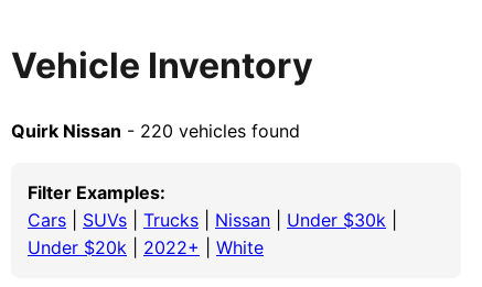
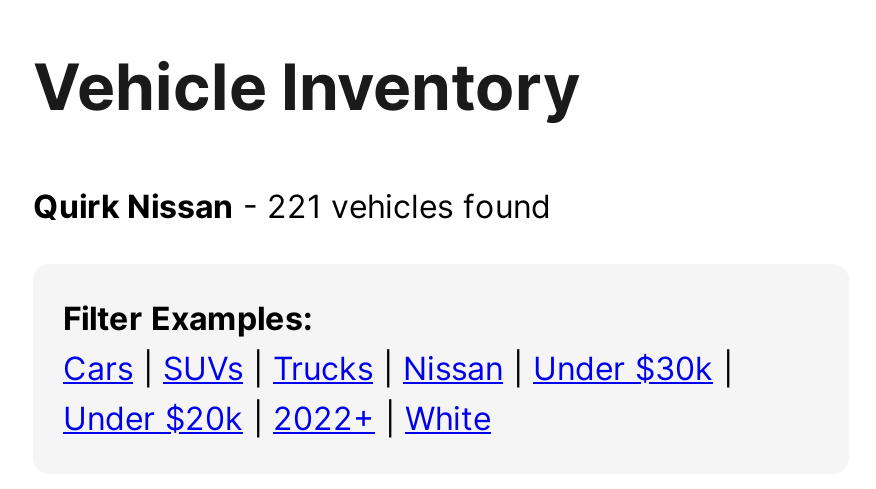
- Quirk Nissan - 220 vehicles found
+ Quirk Nissan - 221 vehicles found
